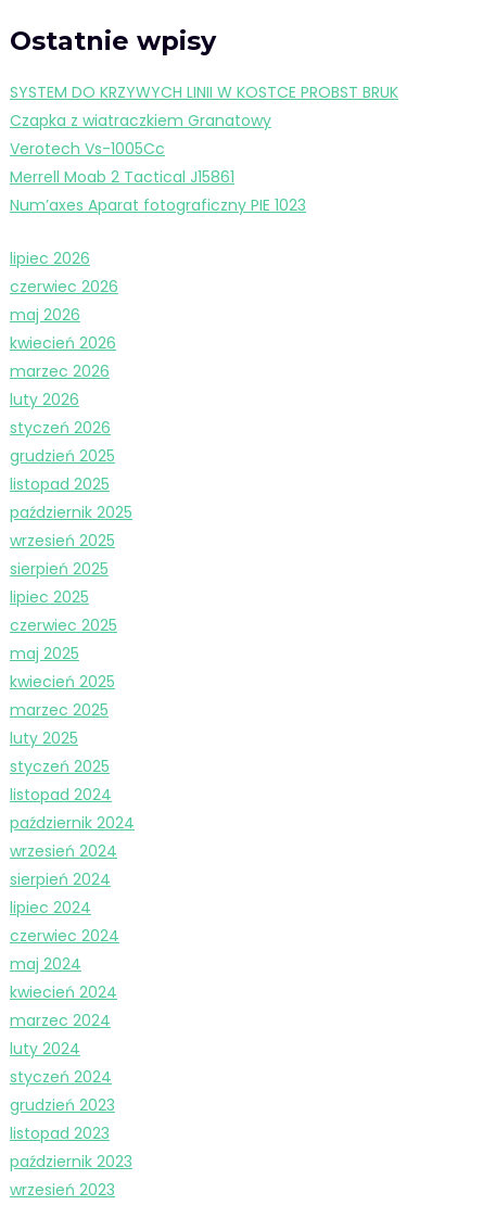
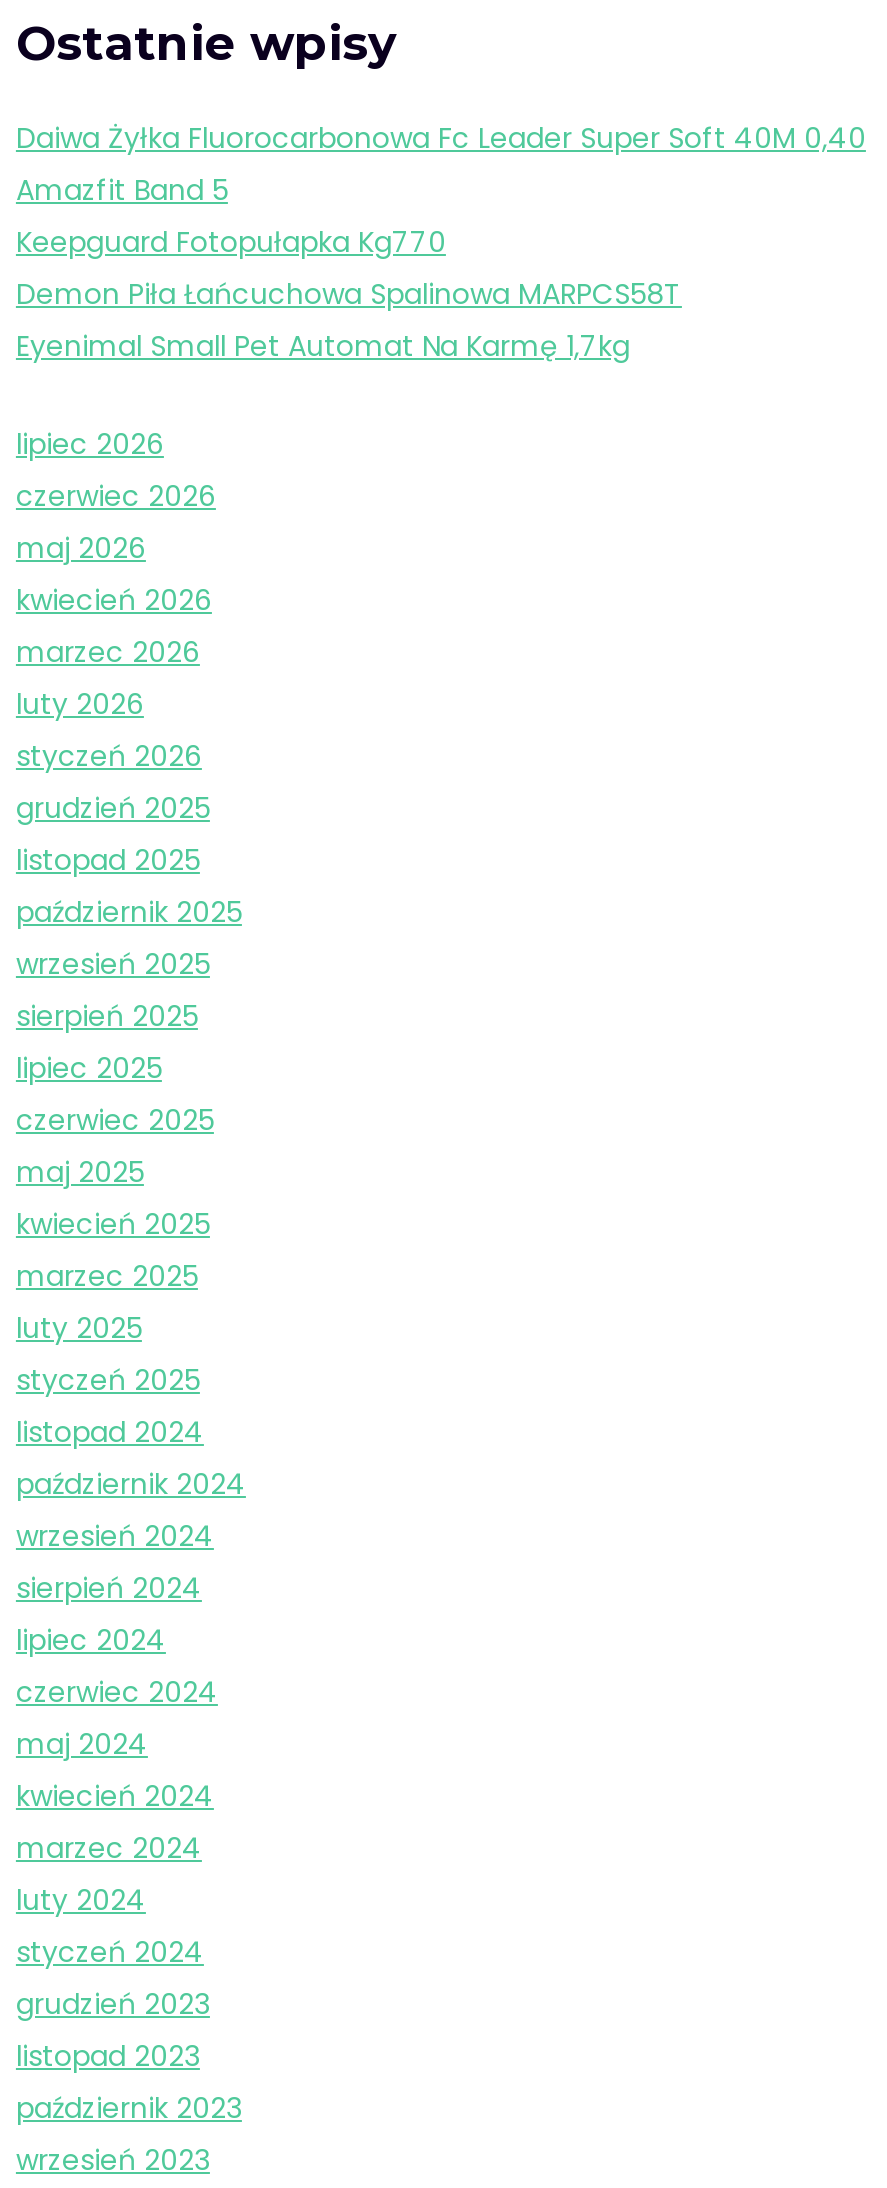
- SYSTEM DO KRZYWYCH LINII W KOSTCE PROBST BRUK
- Czapka z wiatraczkiem Granatowy
- Verotech Vs-1005Cc
- Merrell Moab 2 Tactical J15861
- Num’axes Aparat fotograficzny PIE 1023
+ Daiwa Żyłka Fluorocarbonowa Fc Leader Super Soft 40M 0,40
+ Amazfit Band 5
+ Keepguard Fotopułapka Kg770
+ Demon Piła Łańcuchowa Spalinowa MARPCS58T
+ Eyenimal Small Pet Automat Na Karmę 1,7kg
